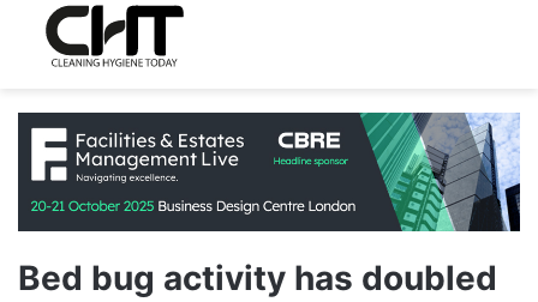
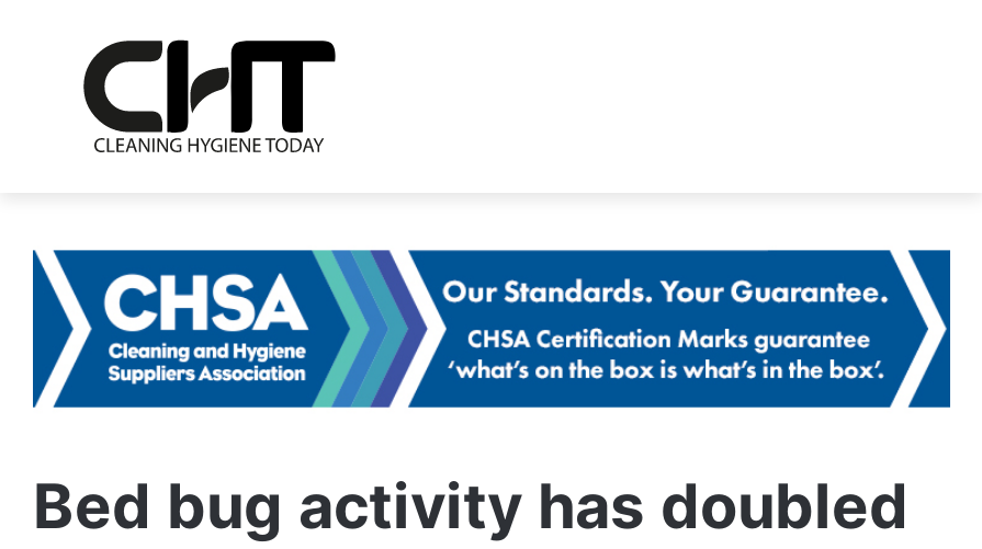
- [image]
+ [image]
